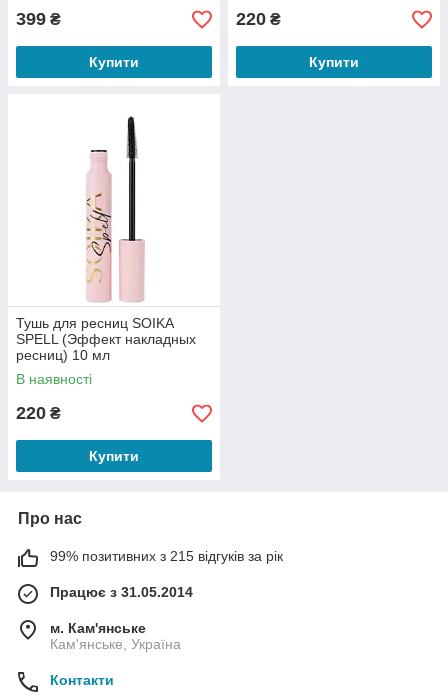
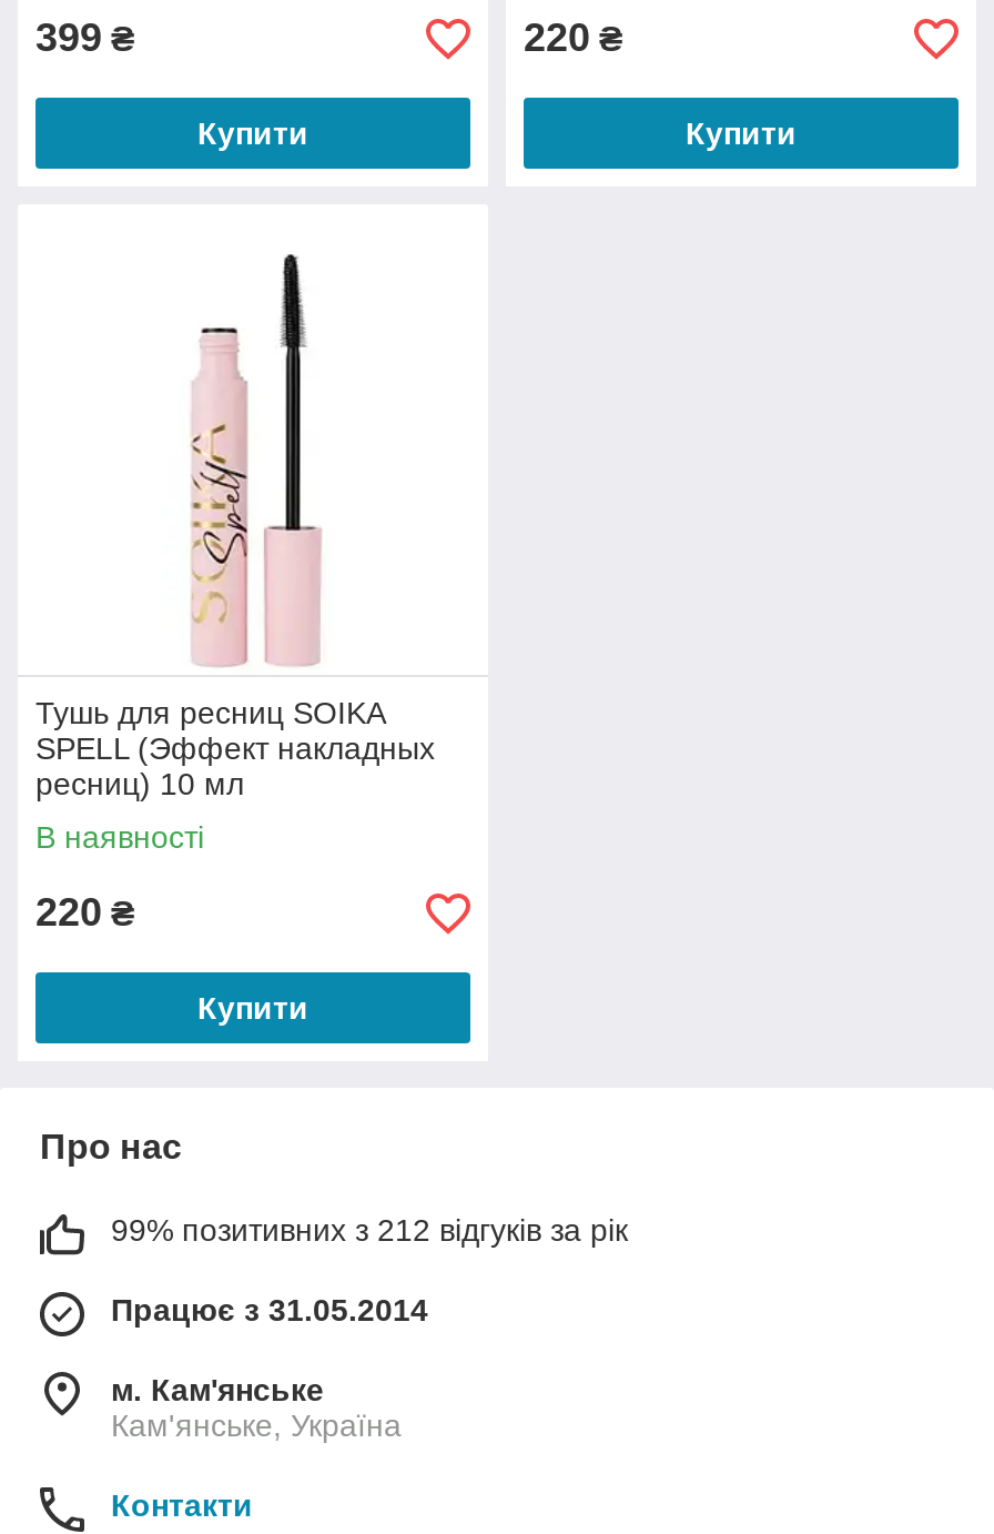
- 99% позитивних з 215 відгуків за рік
+ 99% позитивних з 212 відгуків за рік
